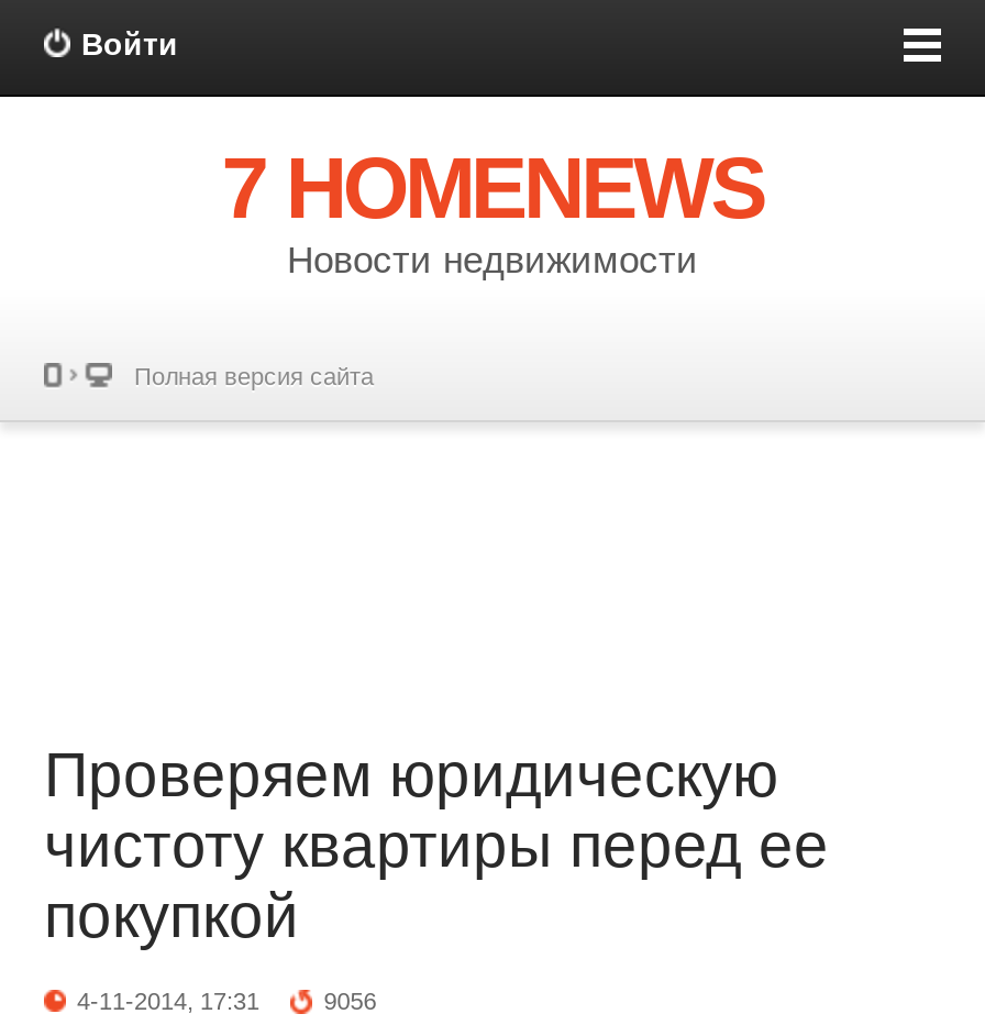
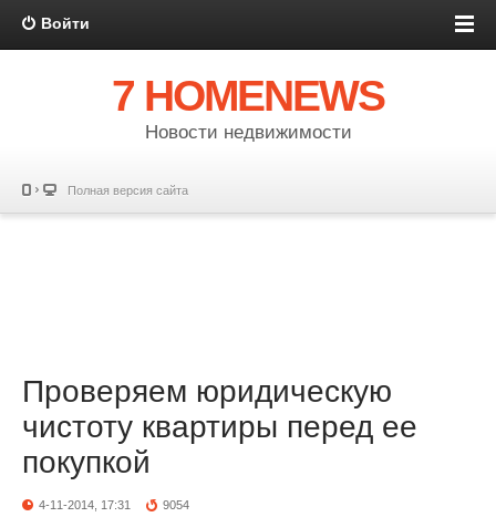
- 9056
+ 9054
